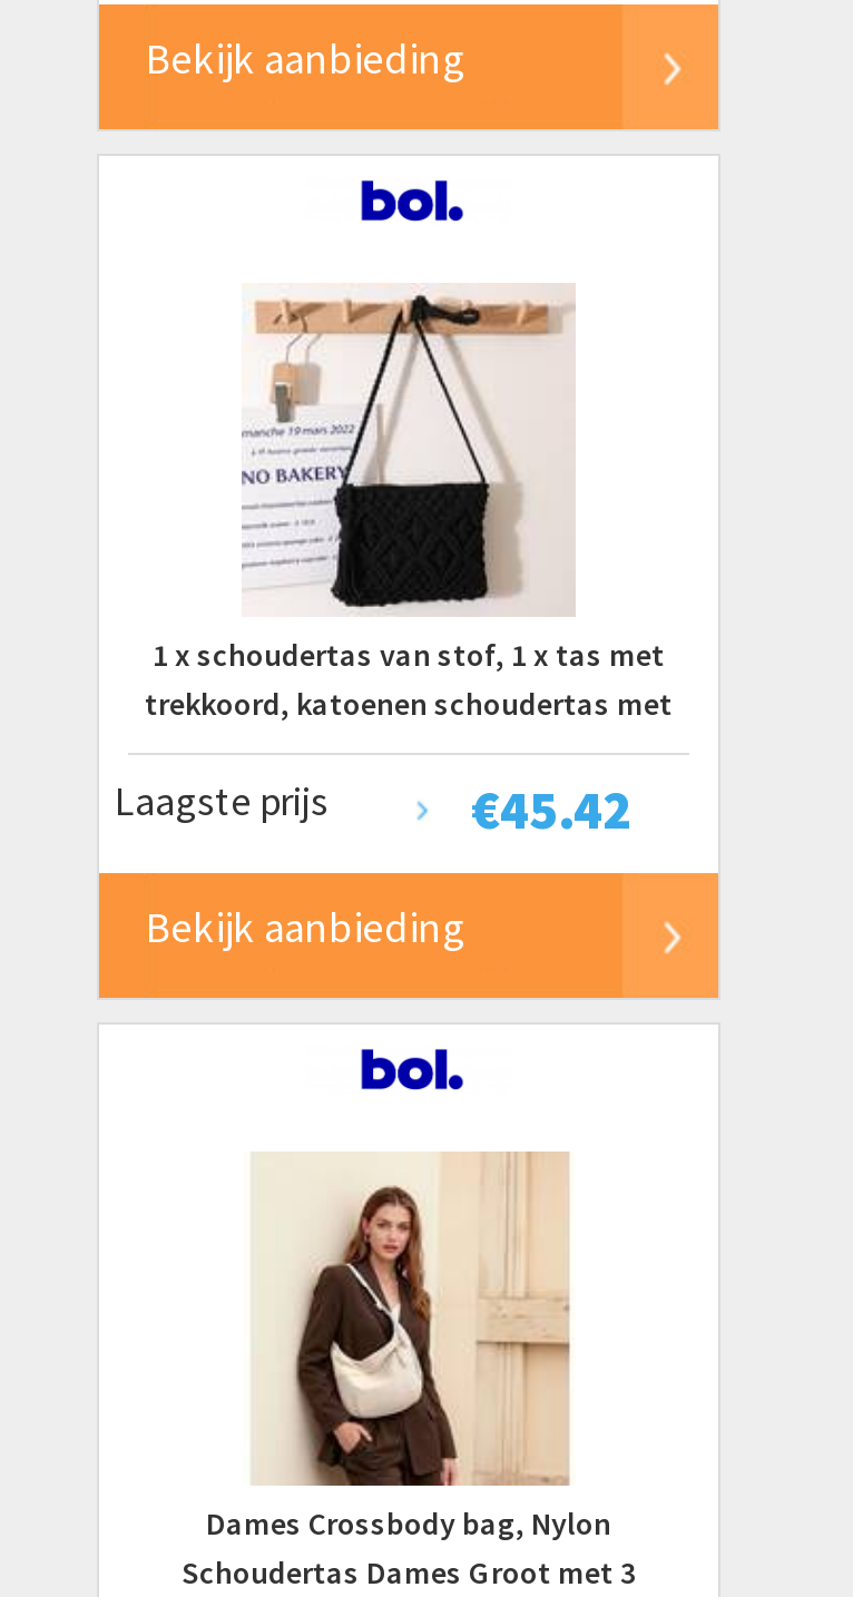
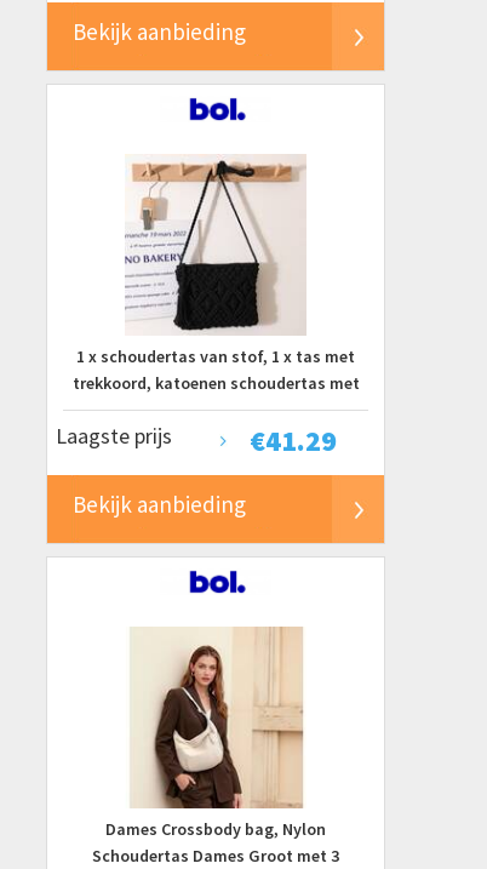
- €45.42
+ €41.29
